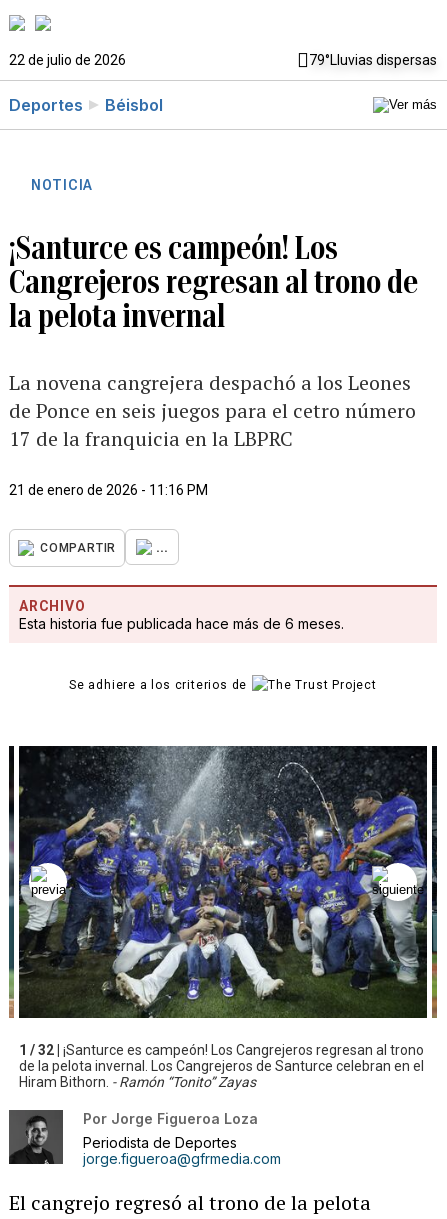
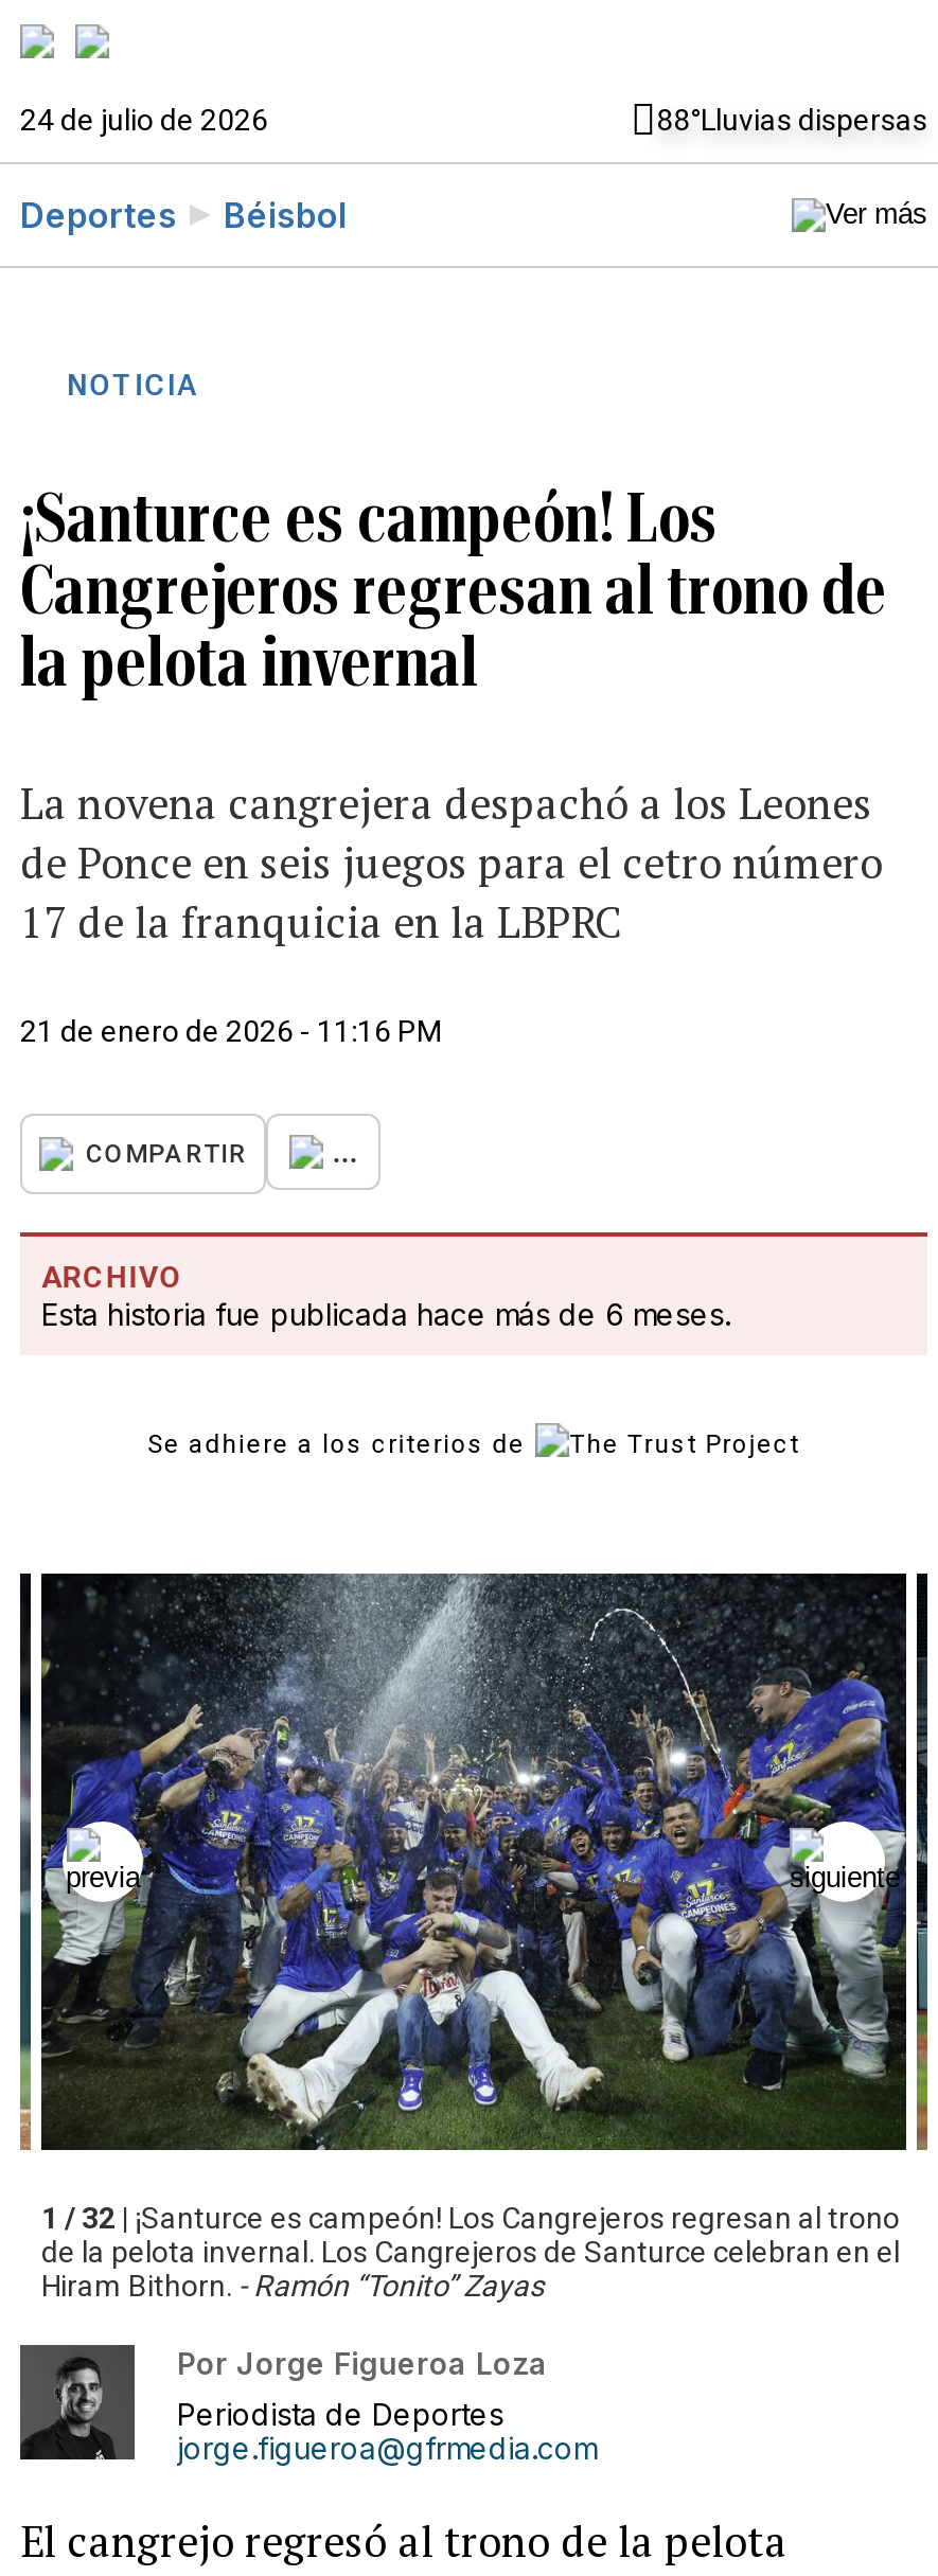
- 22 de julio de 2026
+ 24 de julio de 2026

- 79°Lluvias dispersas
+ 88°Lluvias dispersas
